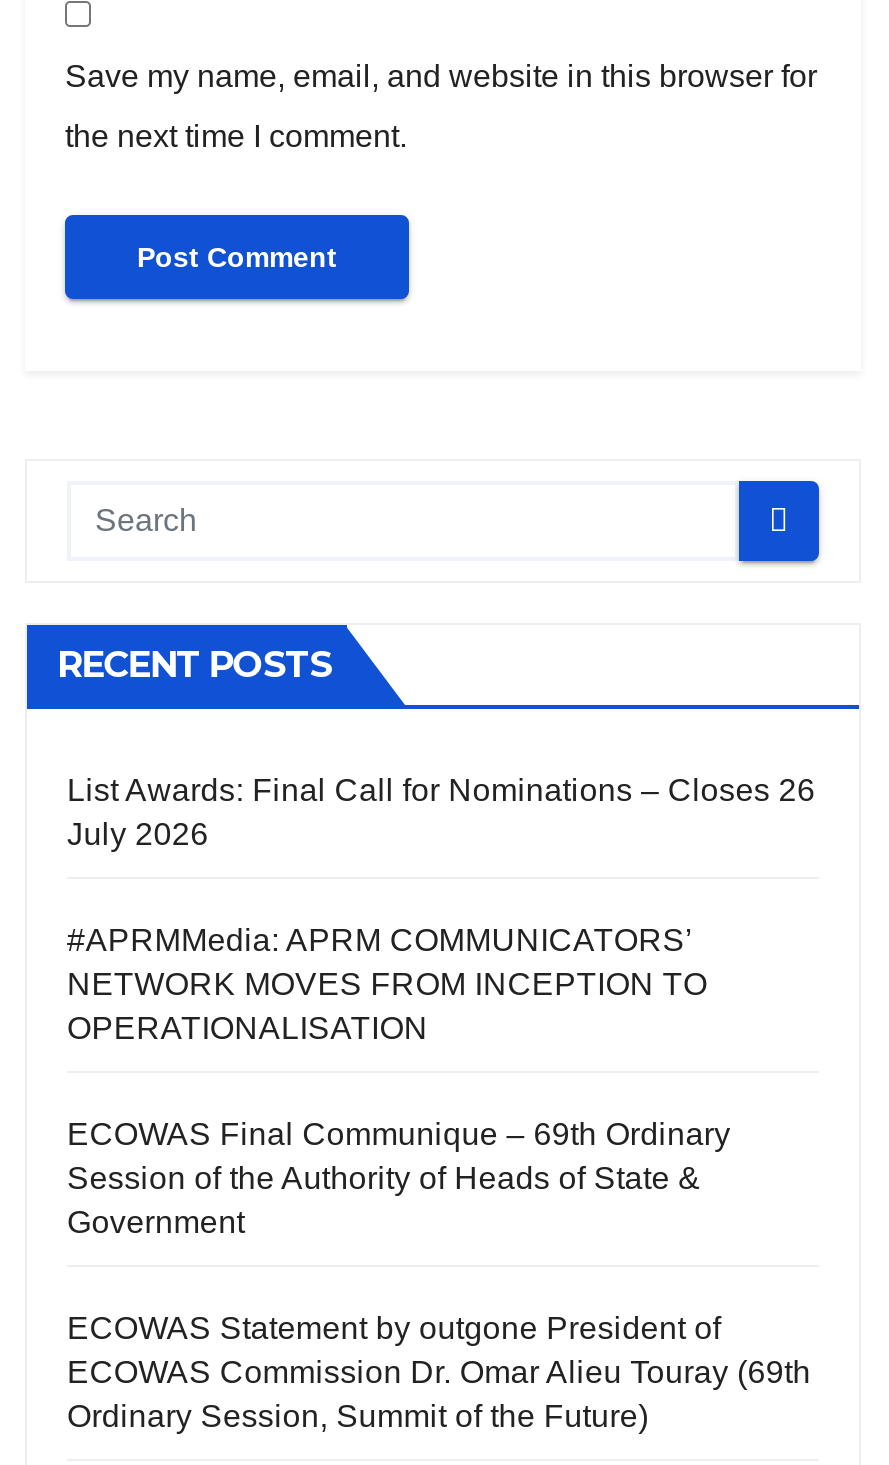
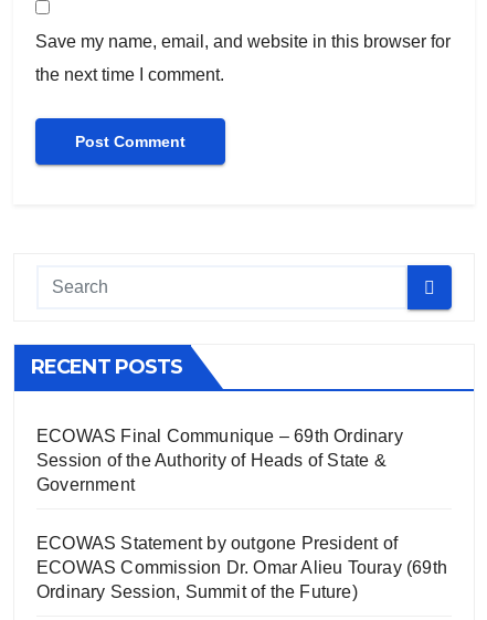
- List Awards: Final Call for Nominations – Closes 26
- July 2026
- #APRMMedia: APRM COMMUNICATORS’
- NETWORK MOVES FROM INCEPTION TO
- OPERATIONALISATION
